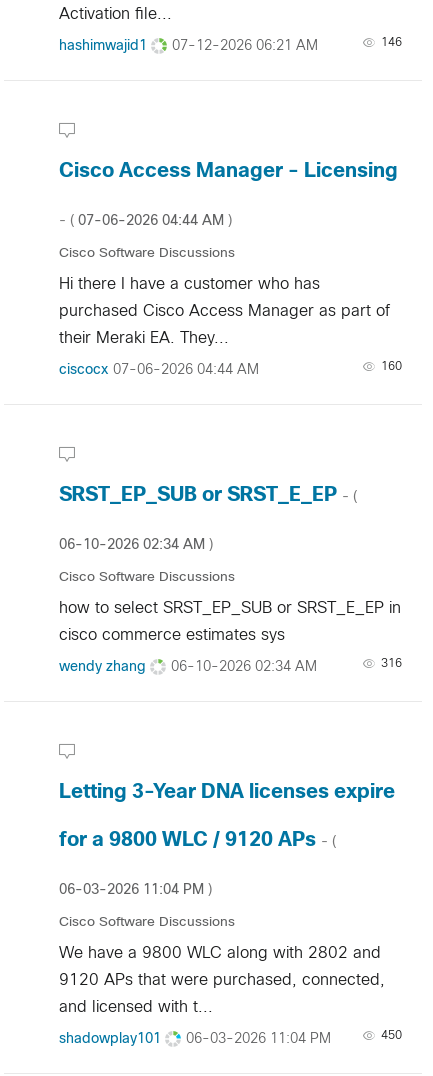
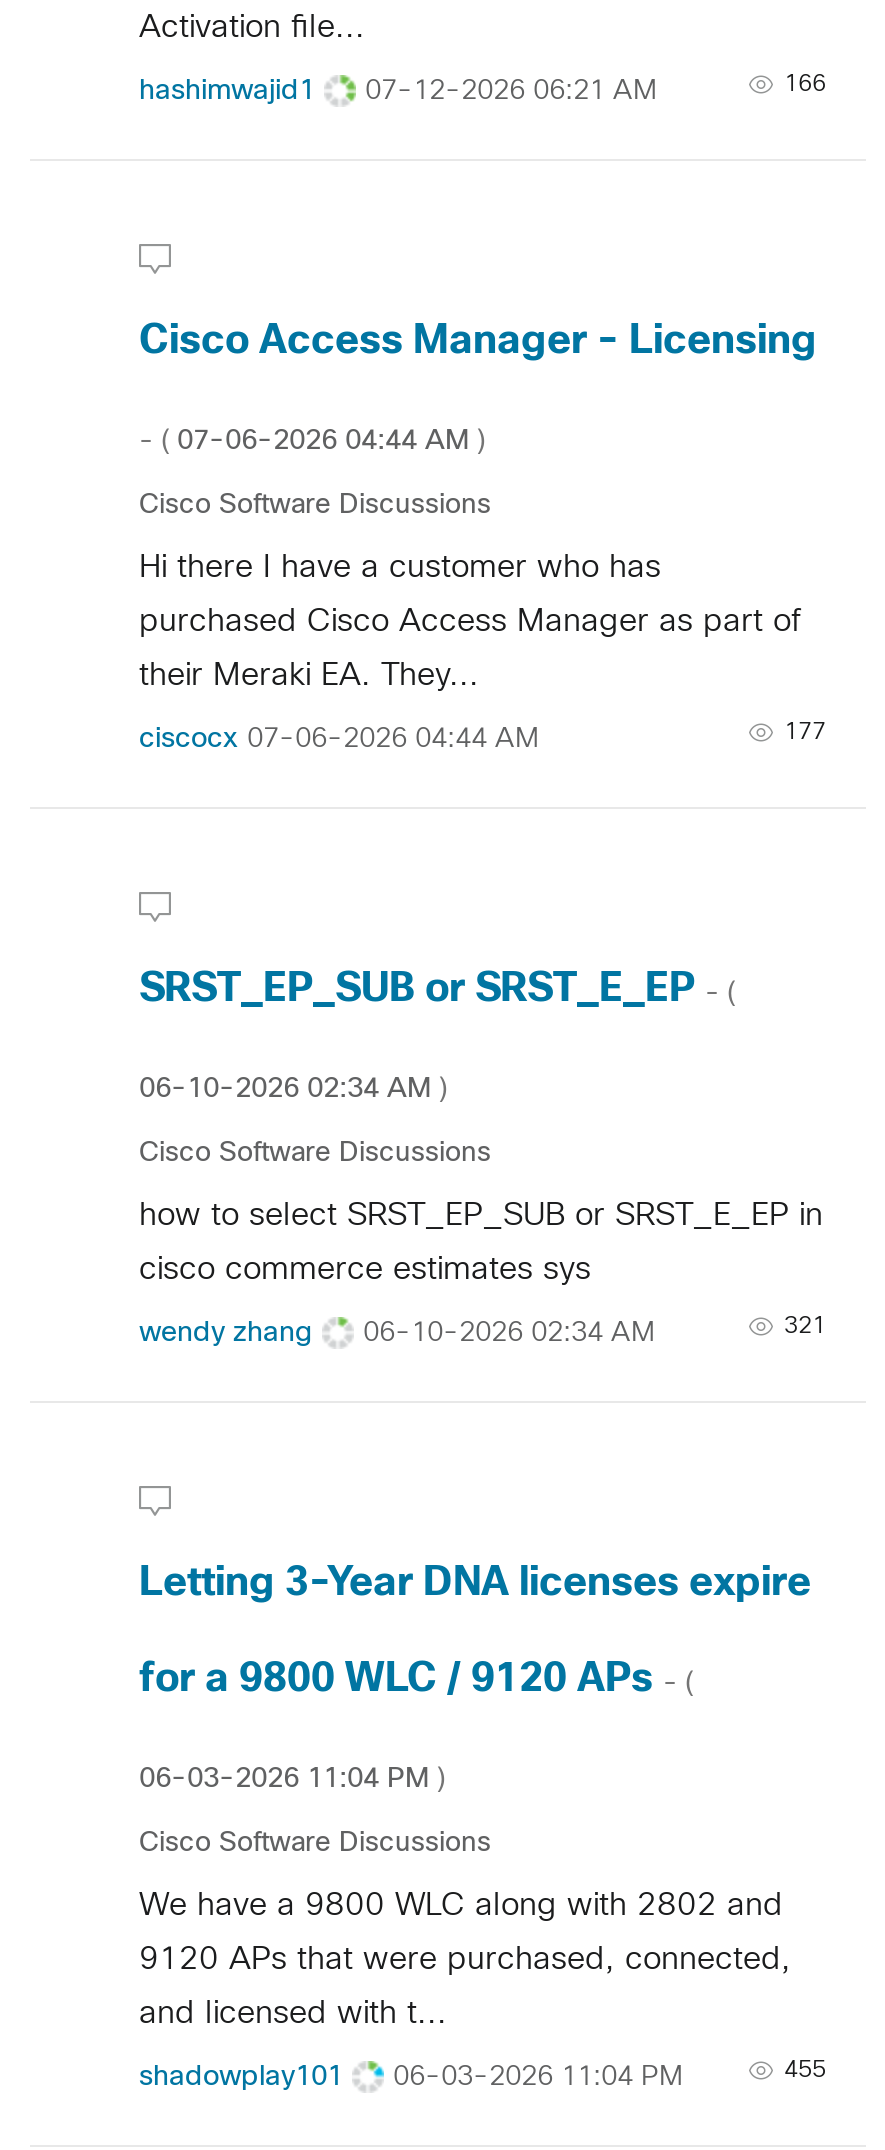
- 146
+ 166

- 160
+ 177

- 316
+ 321

- 450
+ 455
